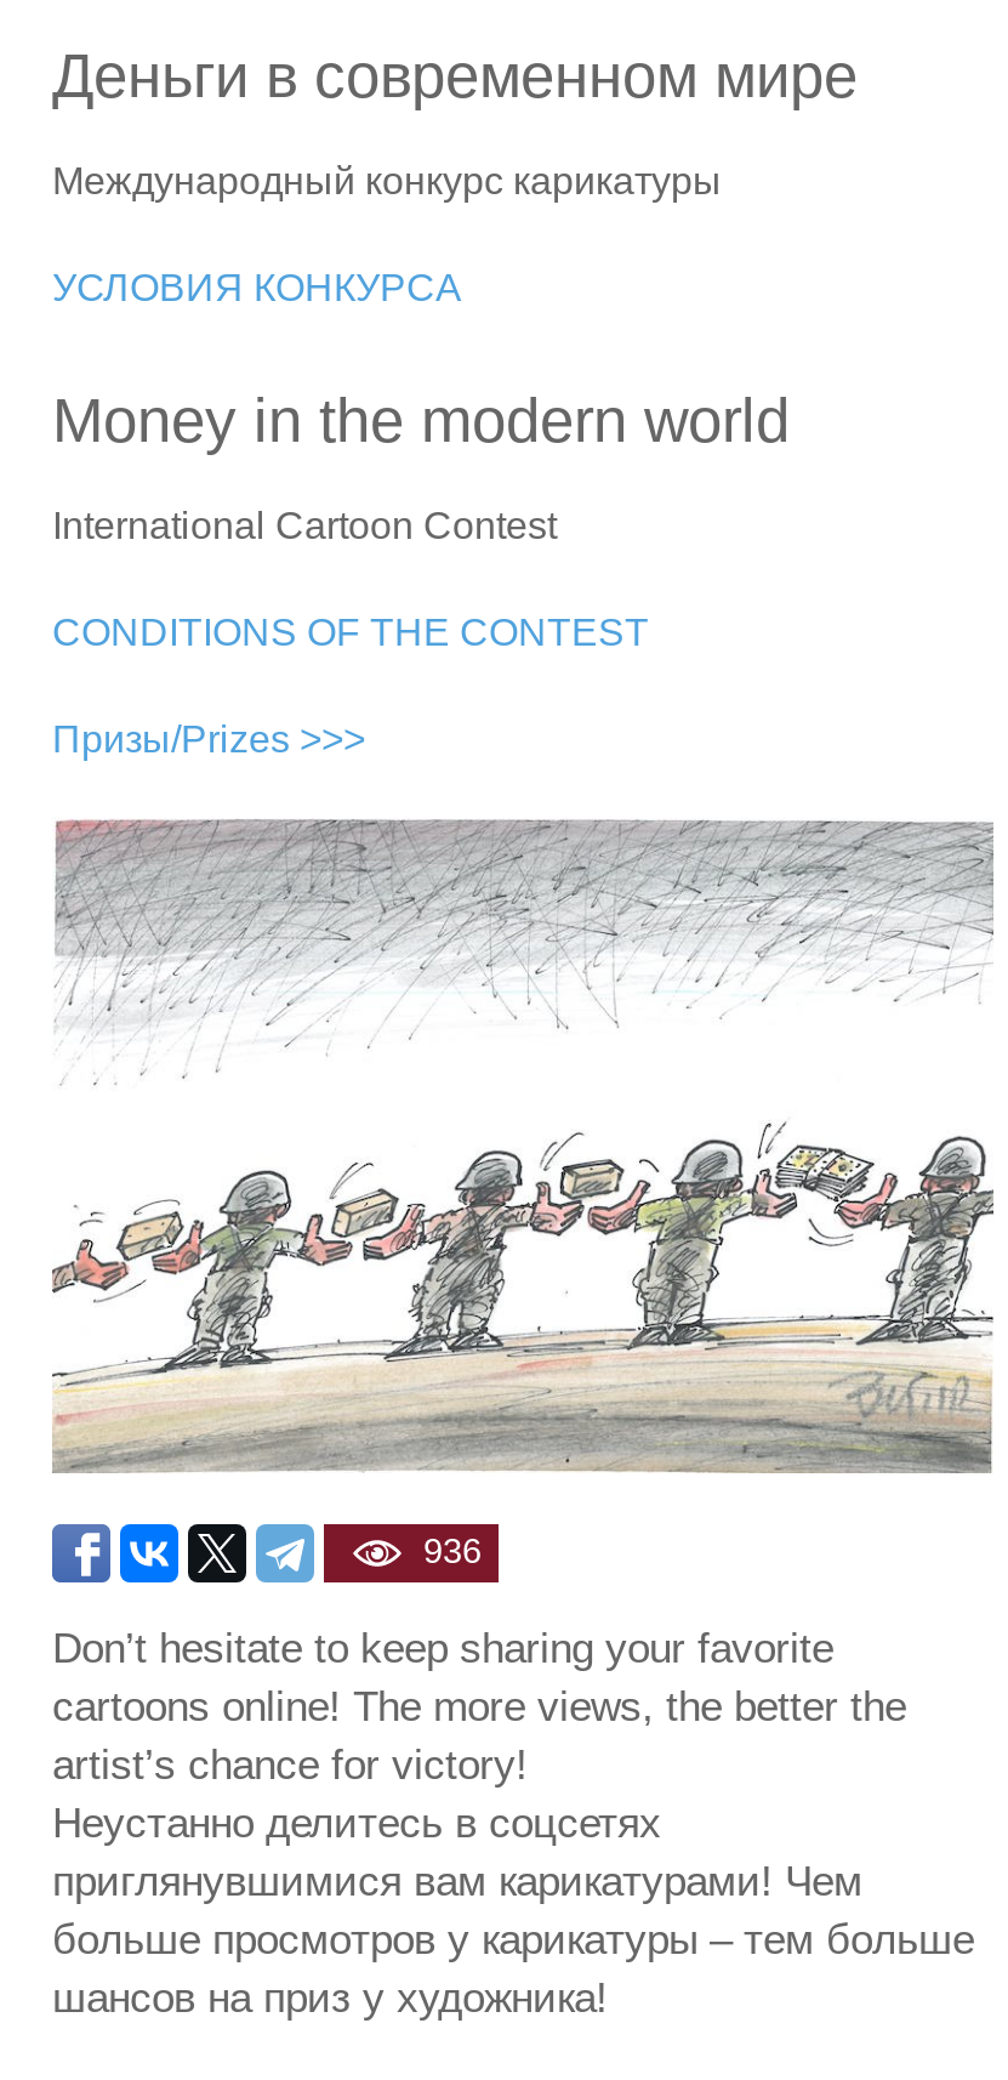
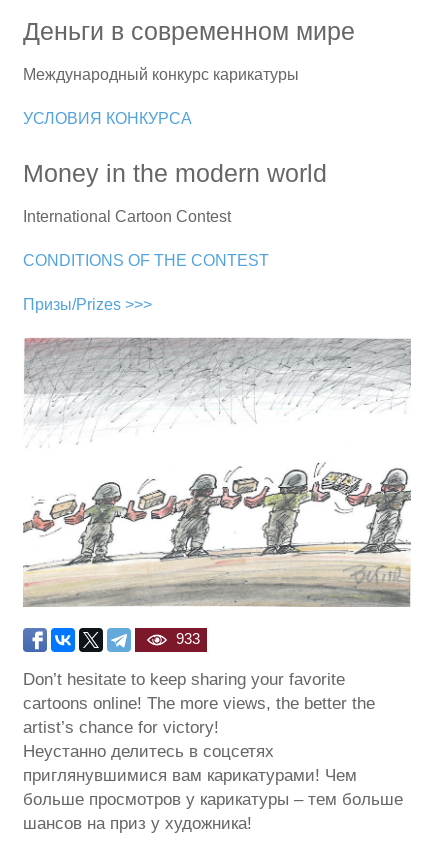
- 936
+ 933
